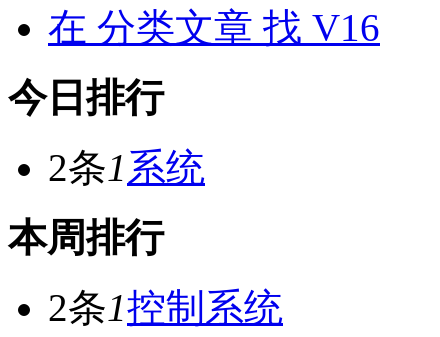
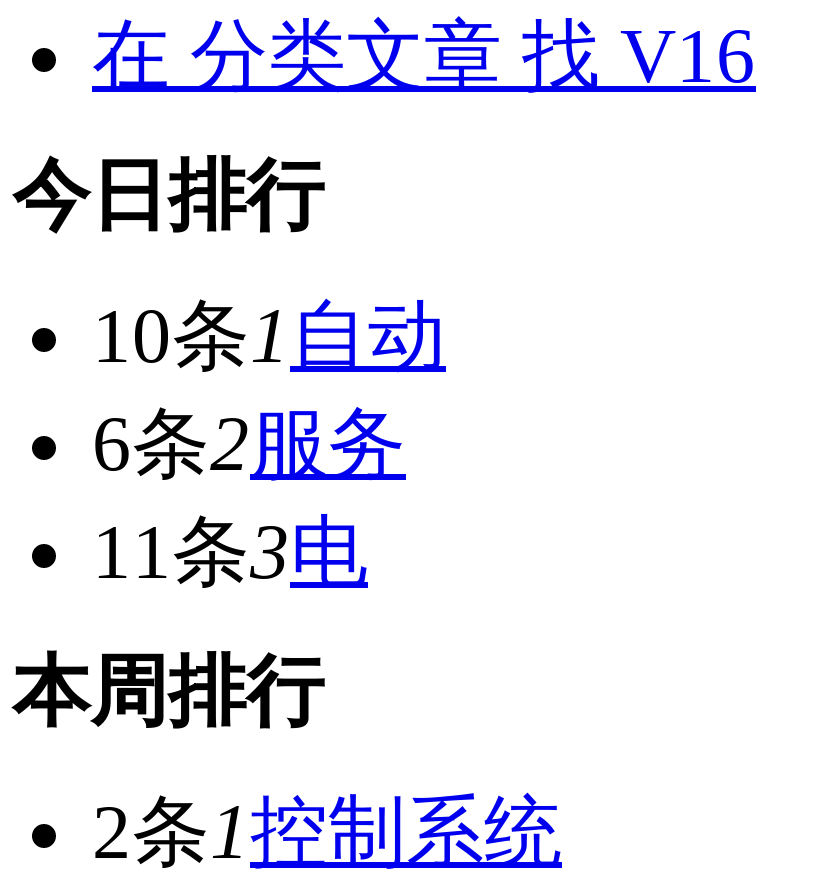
- 2条1系统
+ 10条1自动
+ 6条2服务
+ 11条3电
